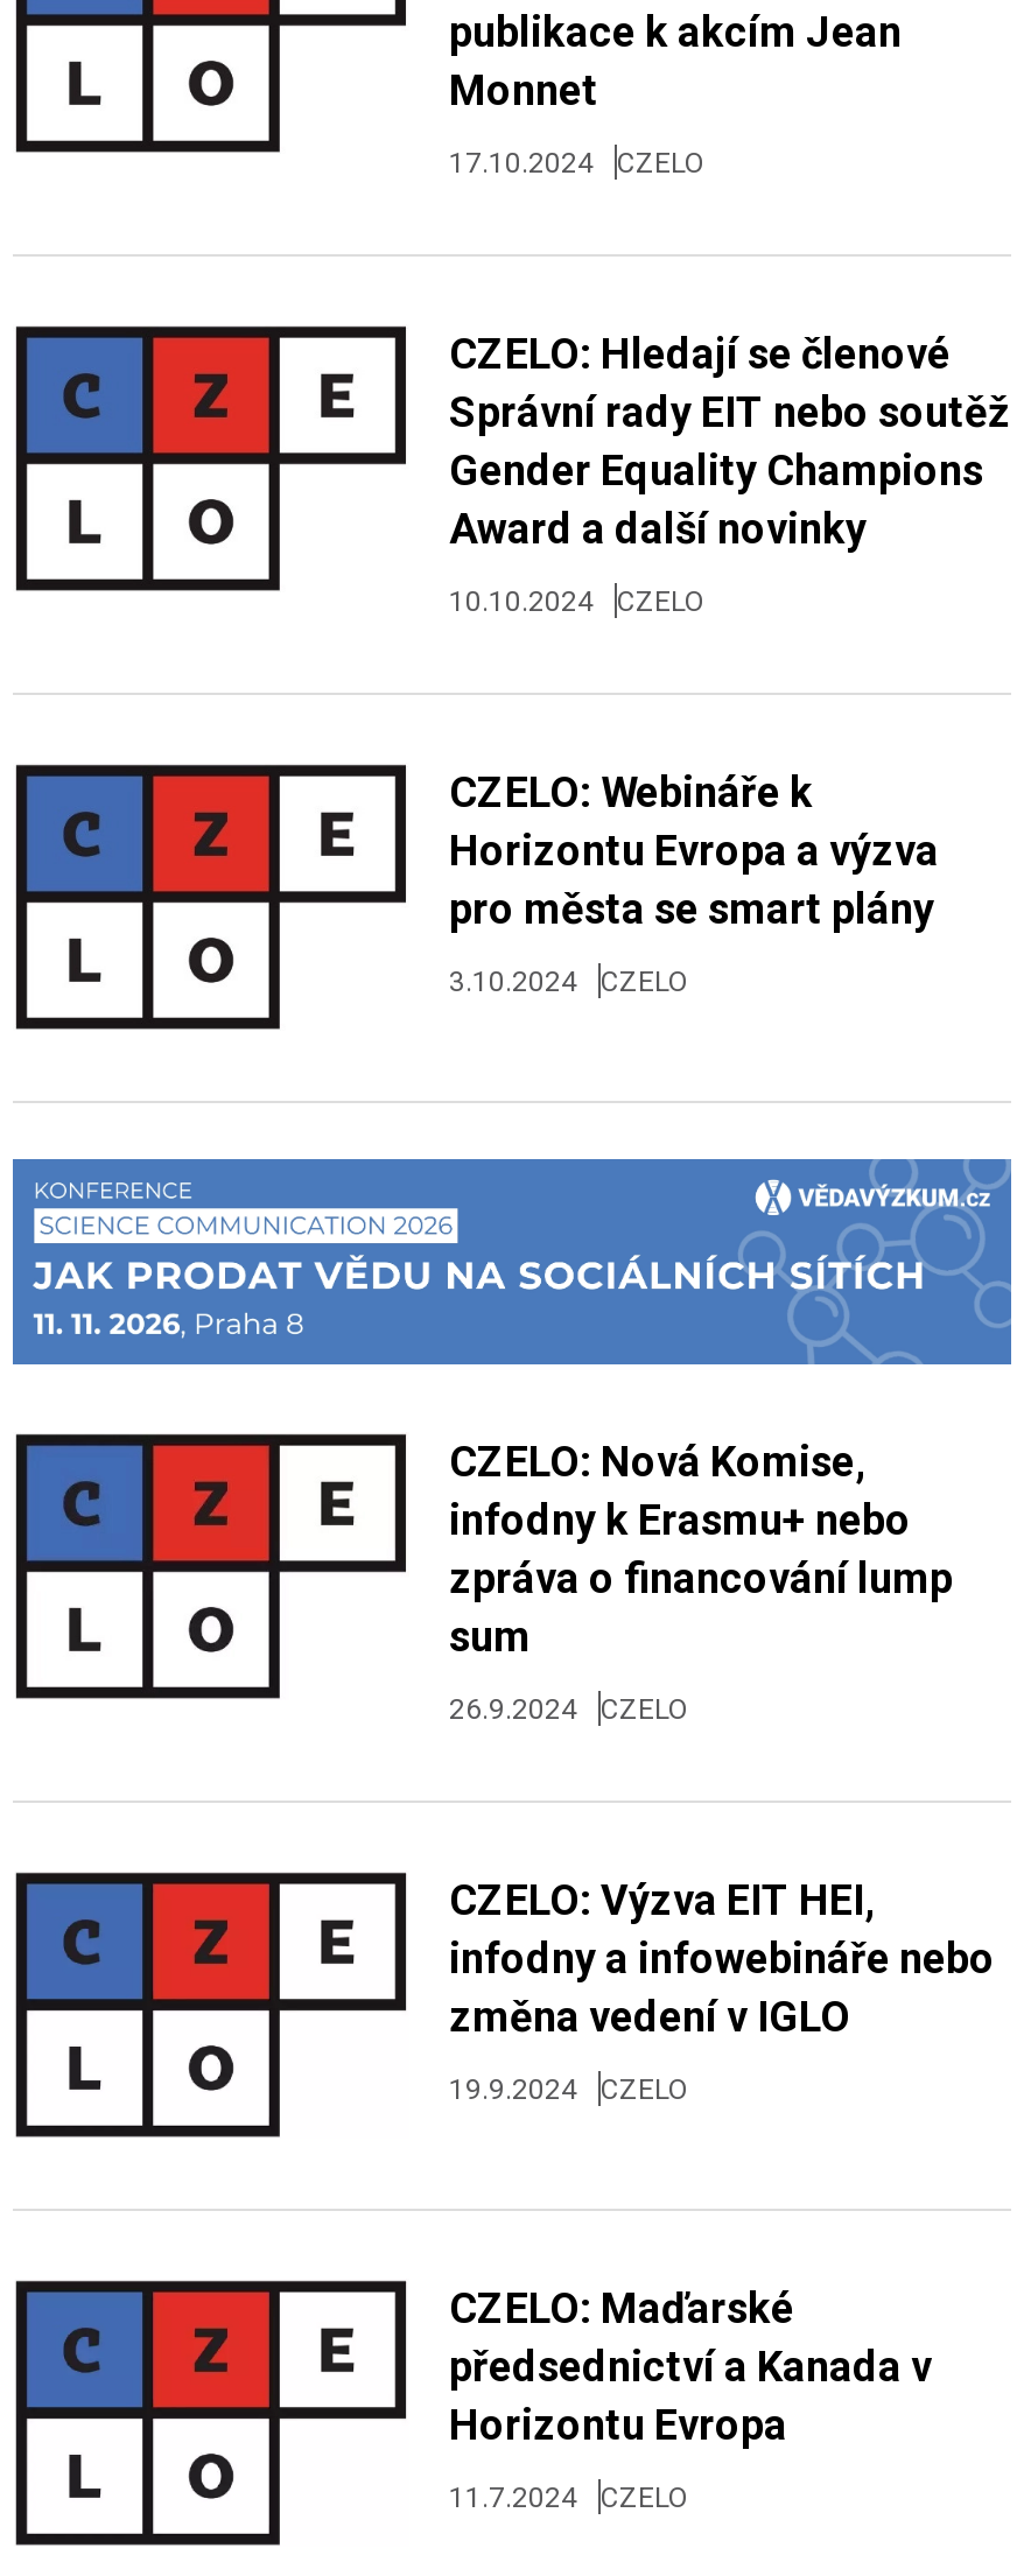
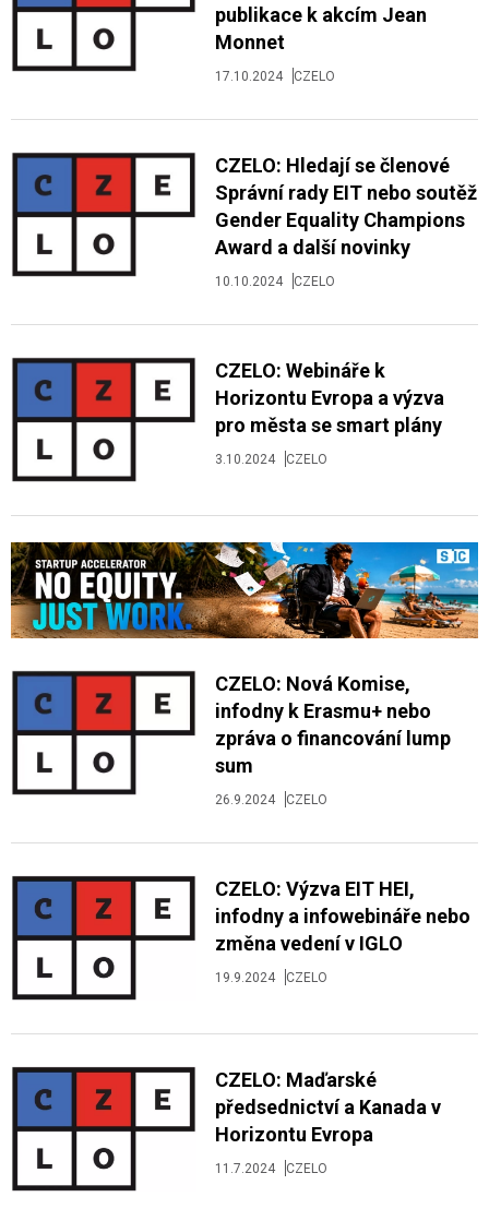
- [image]
+ [image]
